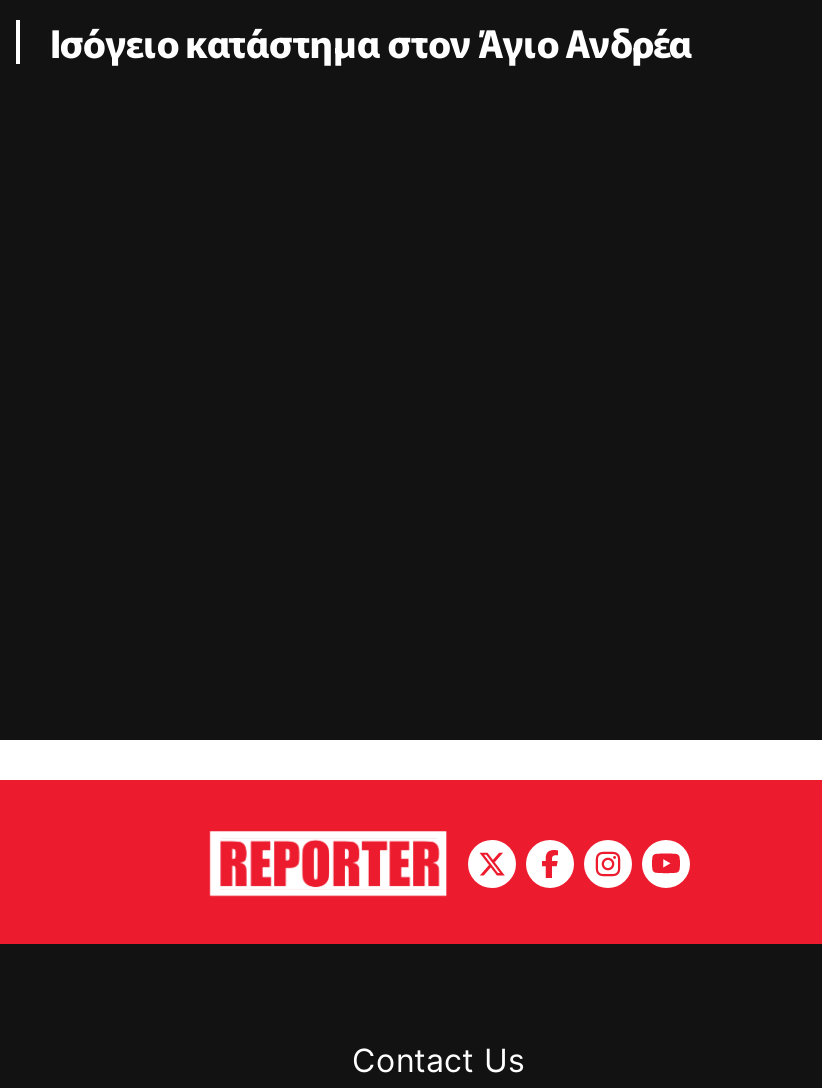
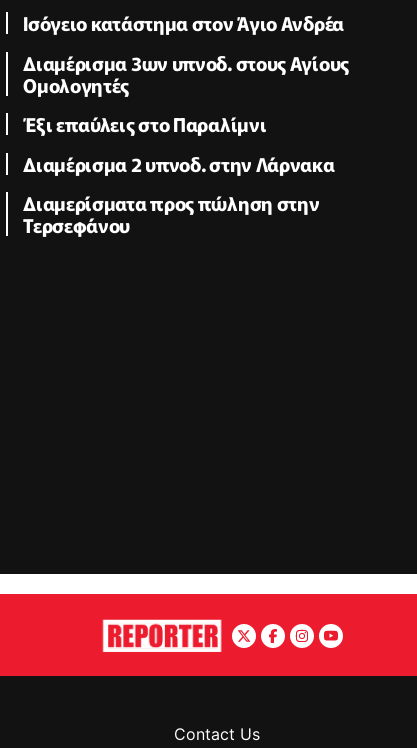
+ Διαμέρισμα 3ων υπνοδ. στους Αγίους
+ Ομολογητές
+ Έξι επαύλεις στο Παραλίμνι
+ Διαμέρισμα 2 υπνοδ. στην Λάρνακα
+ Διαμερίσματα προς πώληση στην
+ Τερσεφάνου
